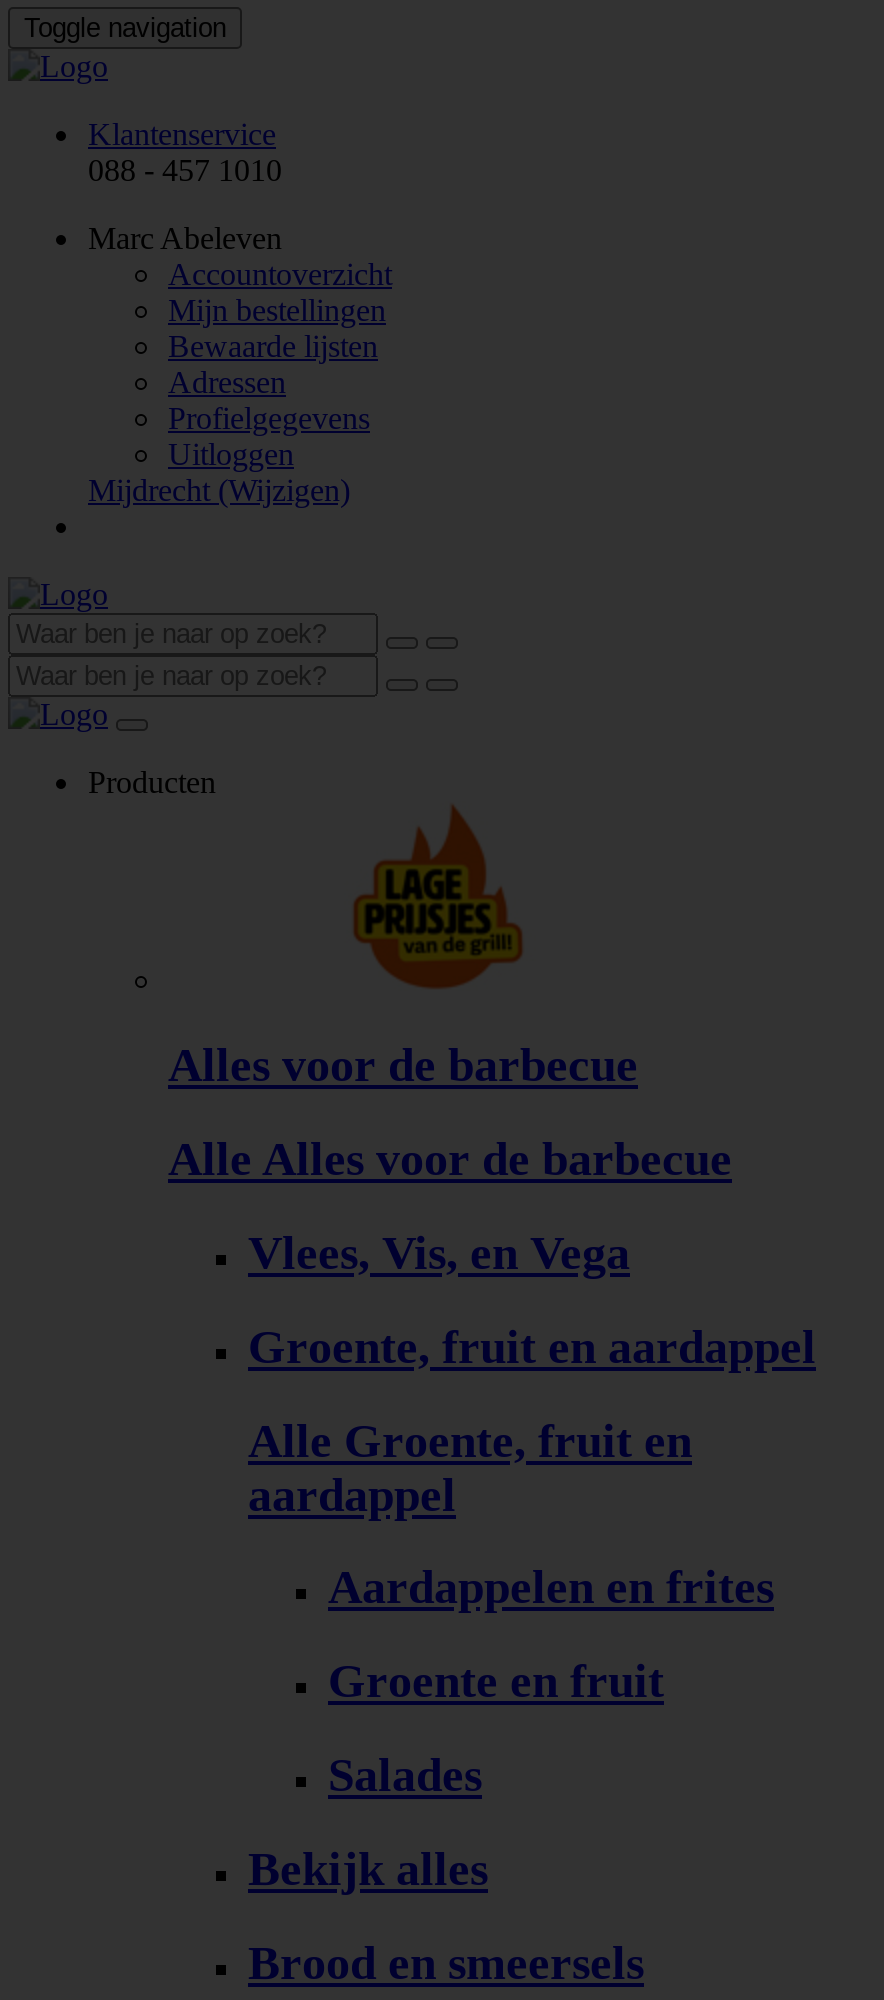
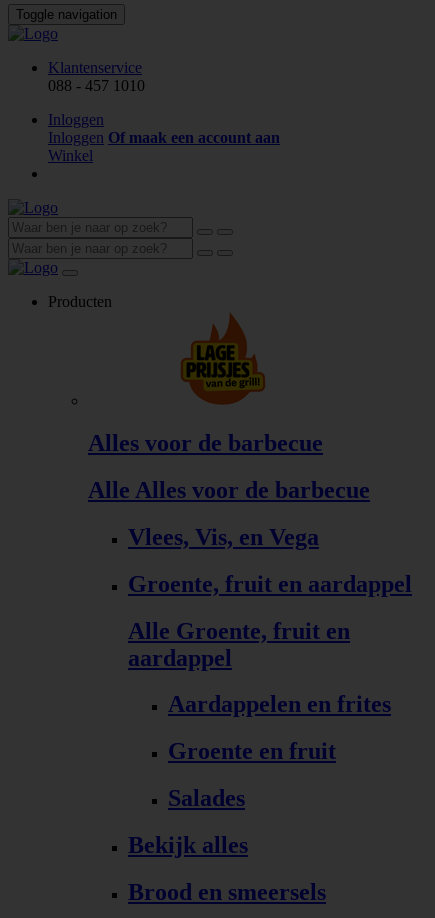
- Marc Abeleven
- Accountoverzicht
- Mijn bestellingen
- Bewaarde lijsten
- Adressen
- Profielgegevens
- Uitloggen
- Mijdrecht (Wijzigen)
+ Inloggen
+ Inloggen Of maak een account aan
+ Winkel
